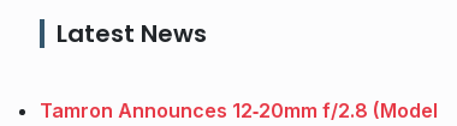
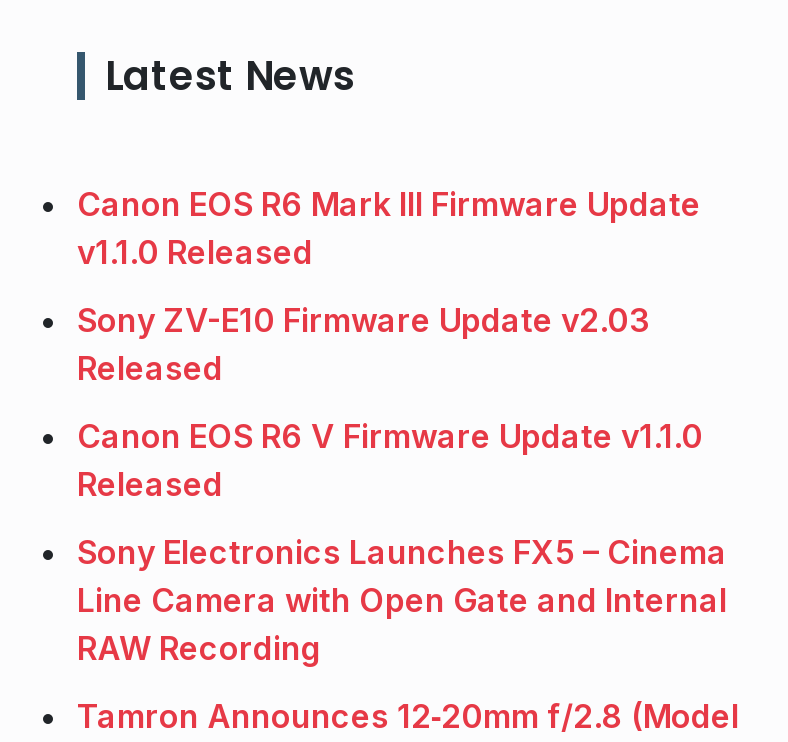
+ Canon EOS R6 Mark III Firmware Update
+ v1.1.0 Released
+ Sony ZV-E10 Firmware Update v2.03
+ Released
+ Canon EOS R6 V Firmware Update v1.1.0
+ Released
+ Sony Electronics Launches FX5 – Cinema
+ Line Camera with Open Gate and Internal
+ RAW Recording
